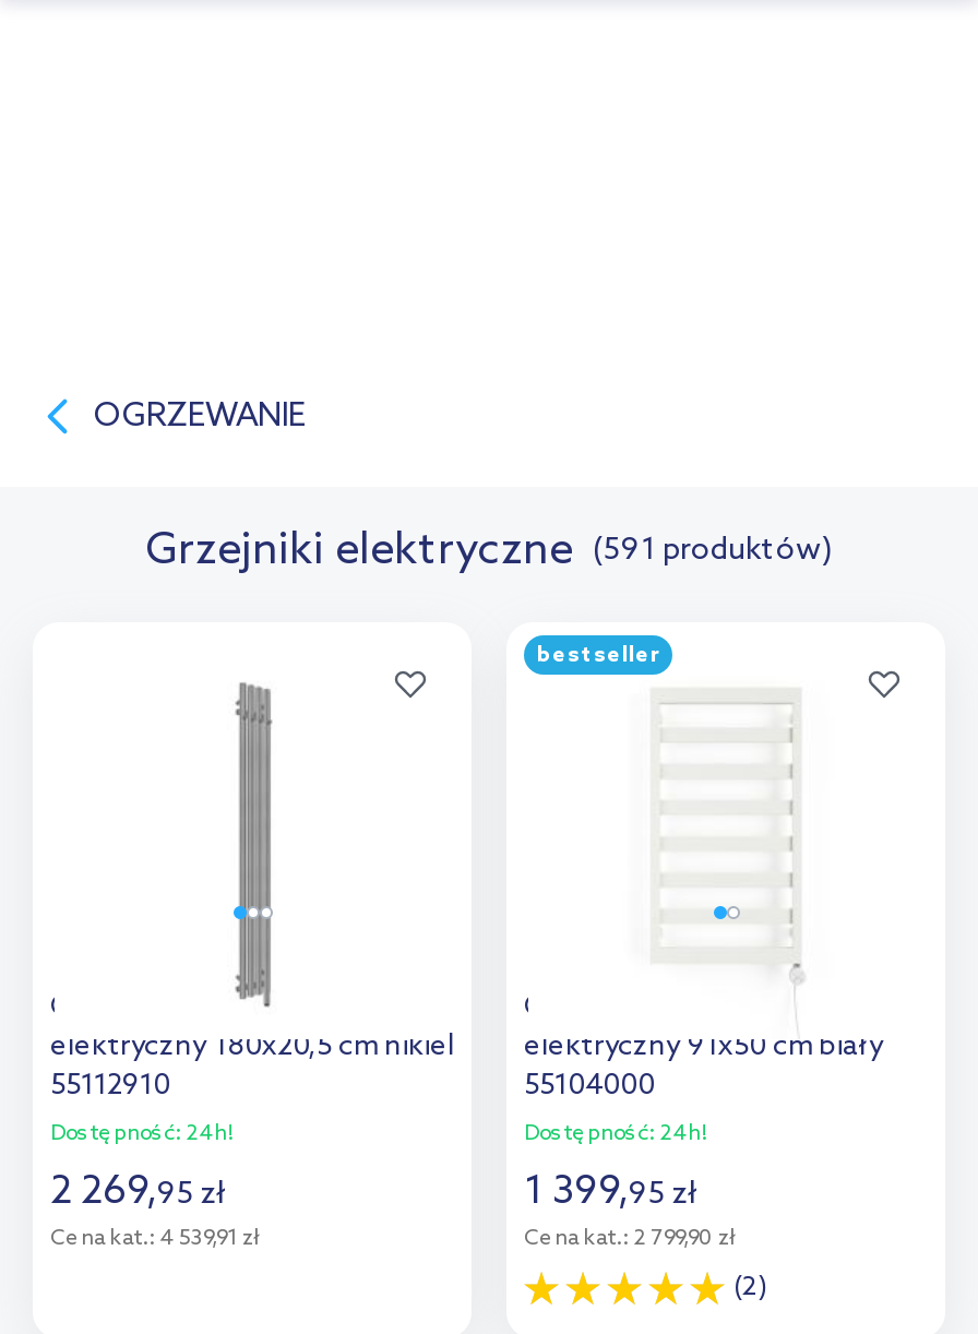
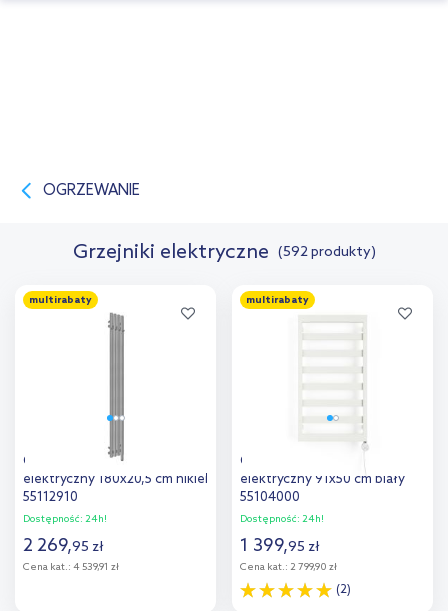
- Grzejniki elektryczne (591 produktów)
+ Grzejniki elektryczne (592 produkty)
+ multirabaty

- bestseller
+ multirabaty
